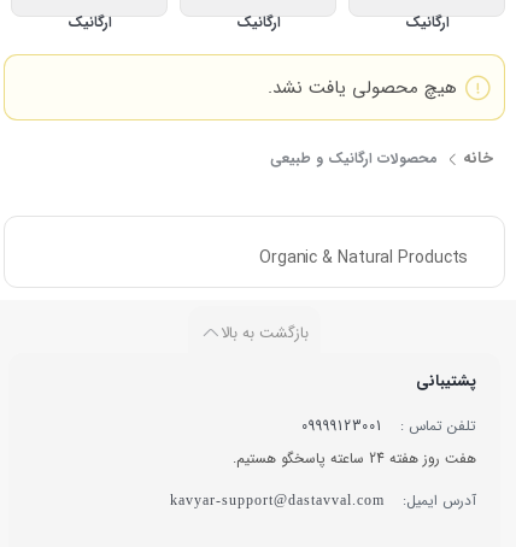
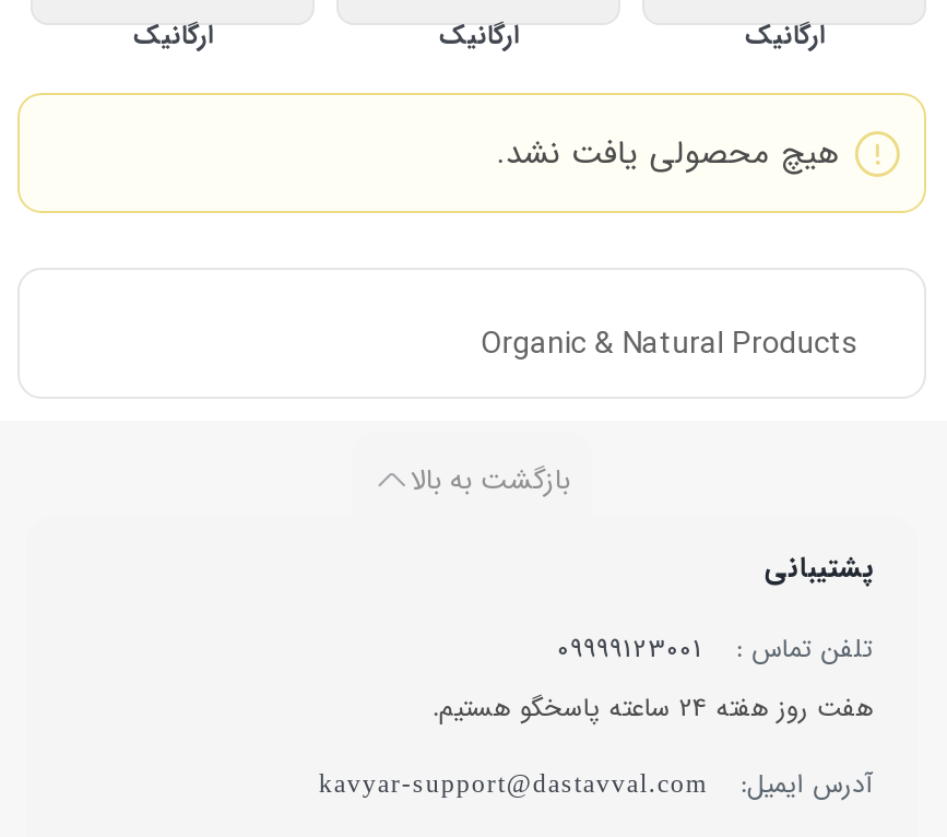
- خانه
- محصولات ارگانیک و طبیعی
